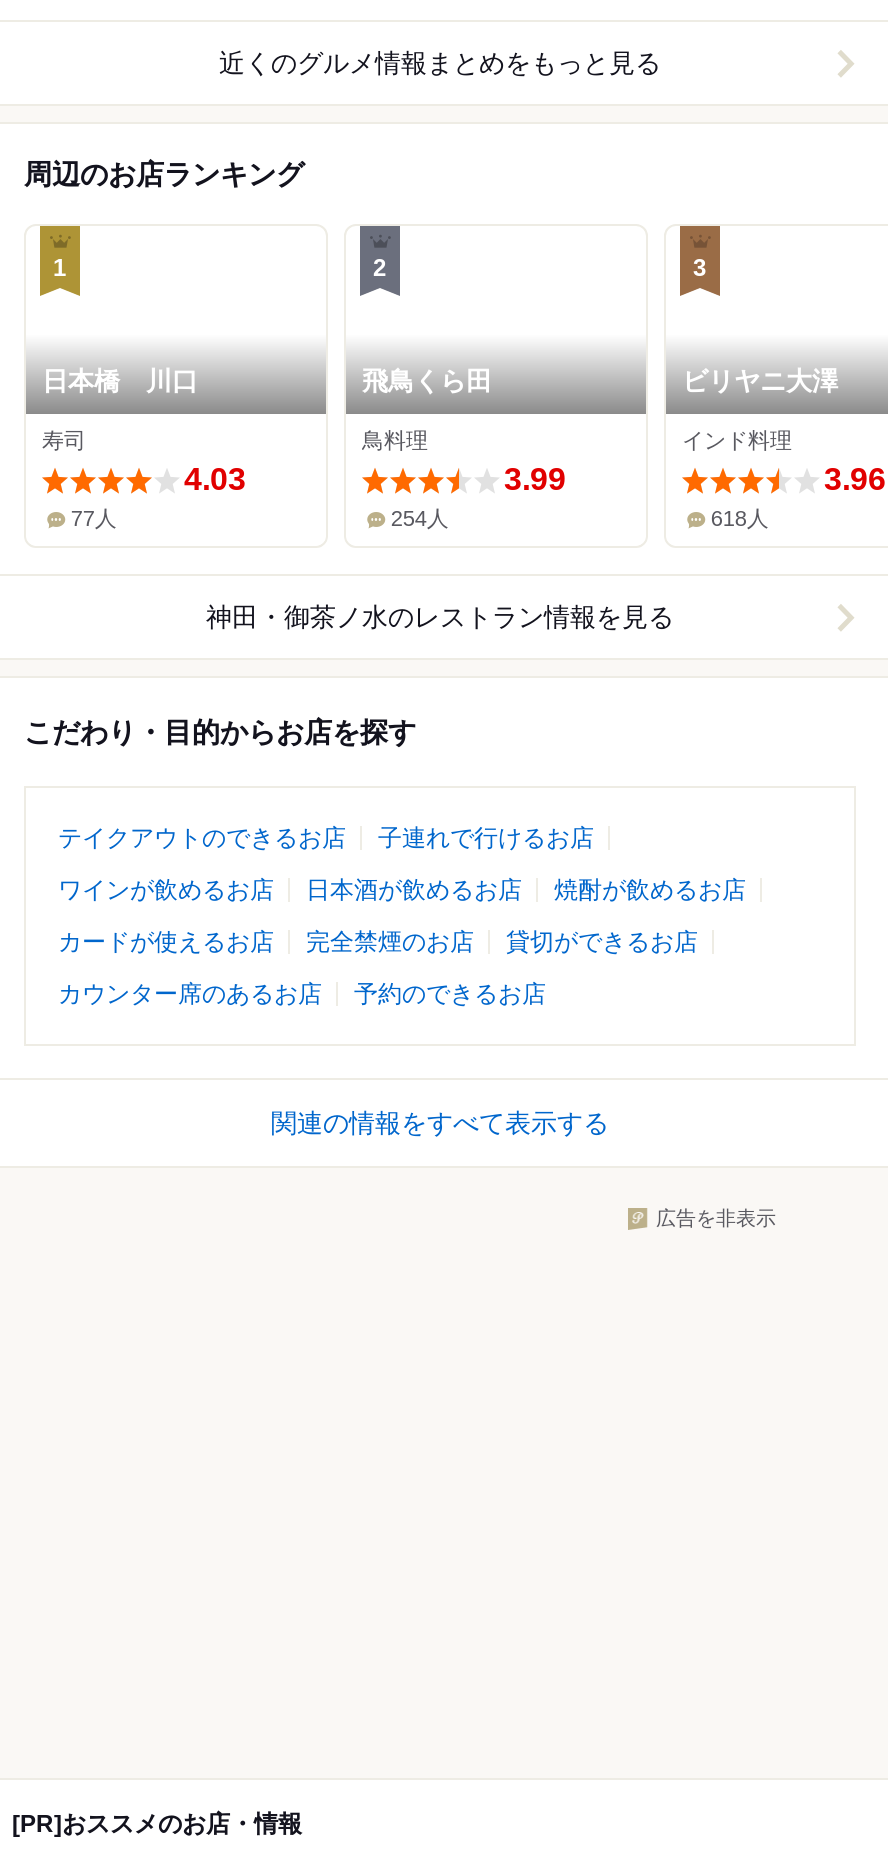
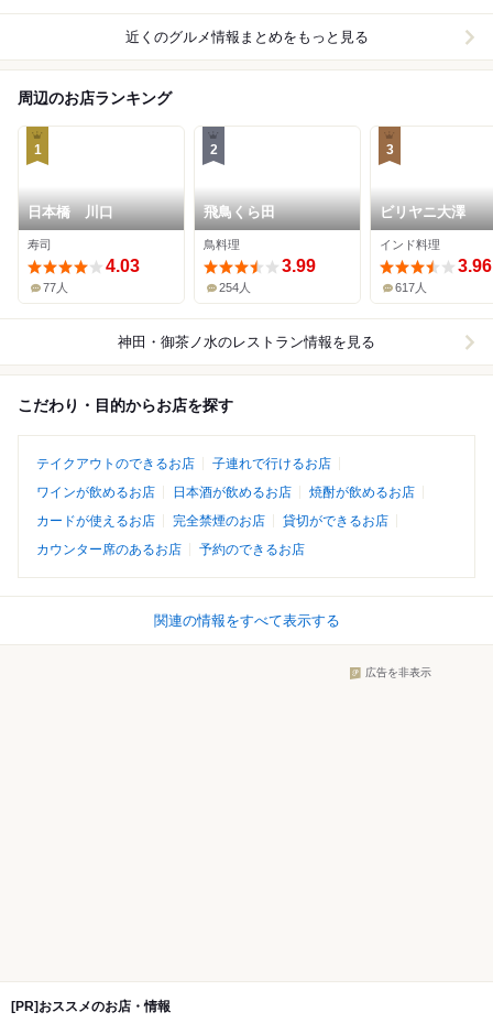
- 618人
+ 617人
